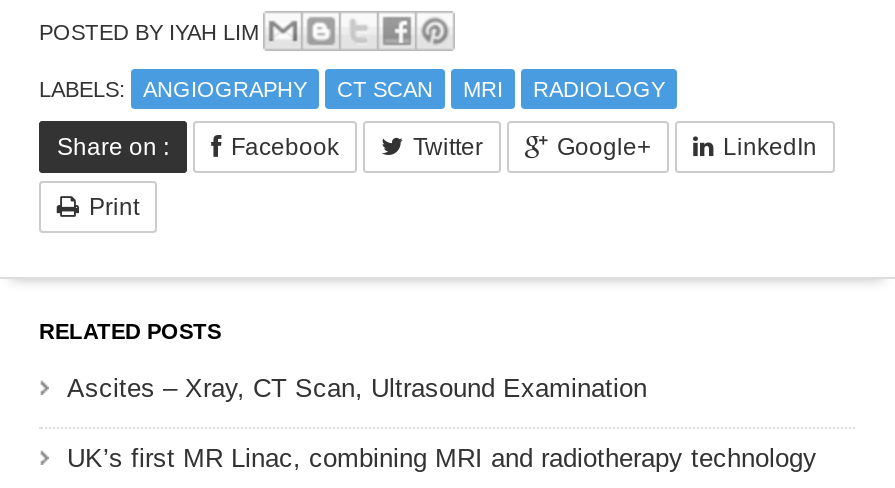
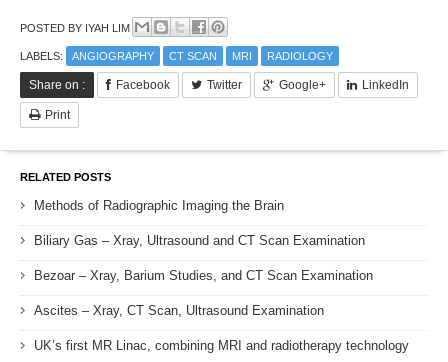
+ Methods of Radiographic Imaging the Brain
+ Biliary Gas – Xray, Ultrasound and CT Scan Examination
+ Bezoar – Xray, Barium Studies, and CT Scan Examination
